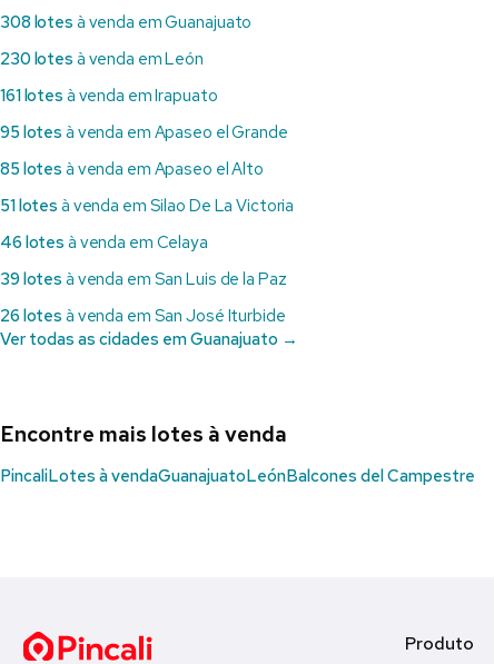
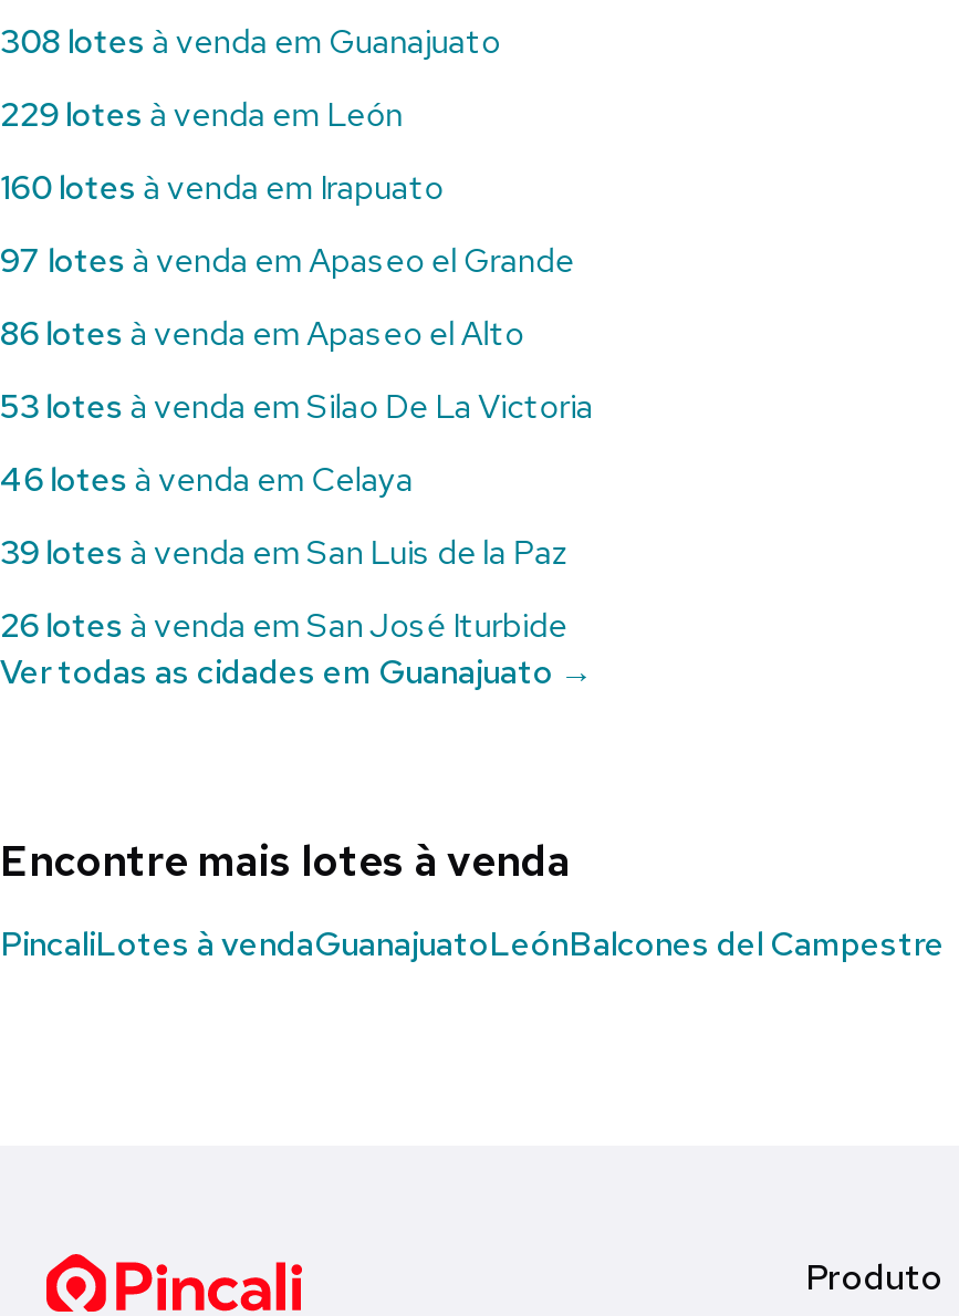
- 230 lotes à venda em León
+ 229 lotes à venda em León

- 161 lotes à venda em Irapuato
+ 160 lotes à venda em Irapuato

- 95 lotes à venda em Apaseo el Grande
+ 97 lotes à venda em Apaseo el Grande

- 85 lotes à venda em Apaseo el Alto
+ 86 lotes à venda em Apaseo el Alto

- 51 lotes à venda em Silao De La Victoria
+ 53 lotes à venda em Silao De La Victoria
